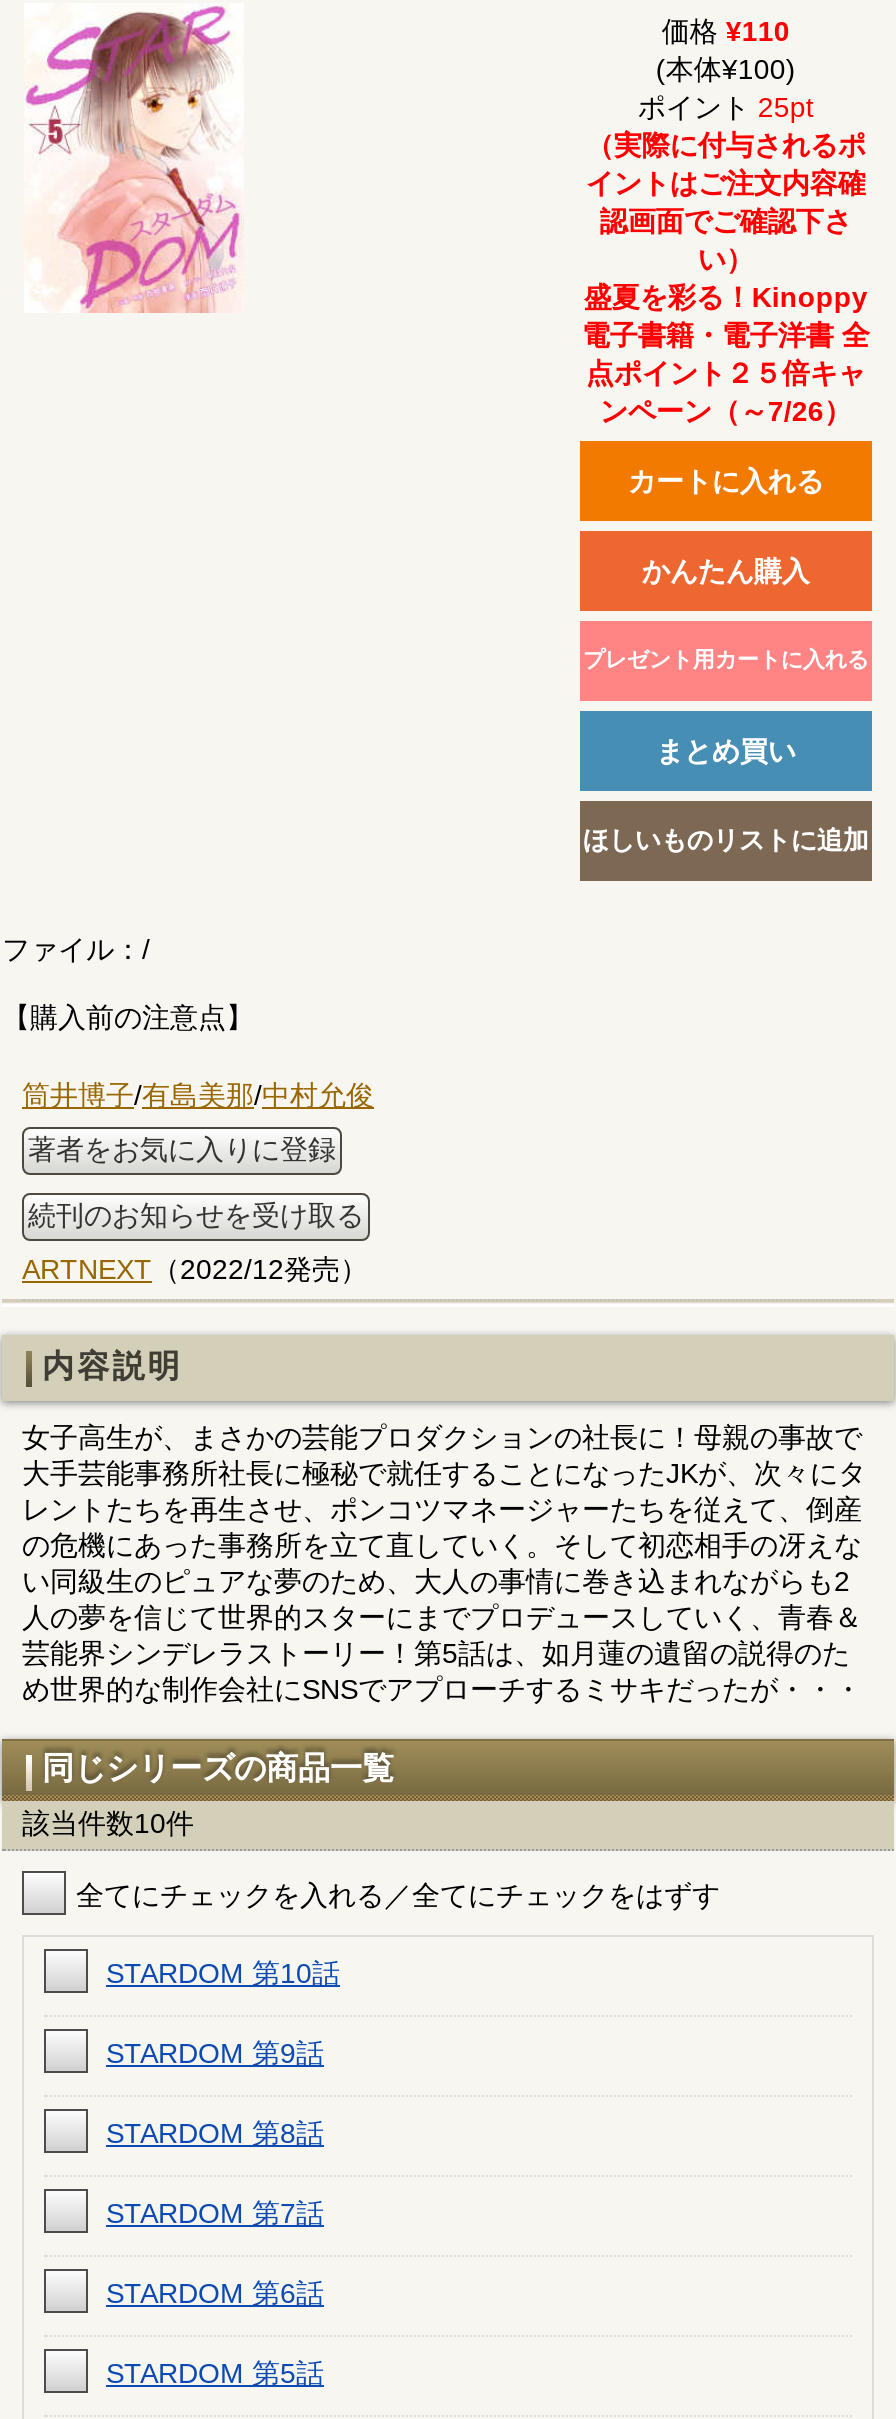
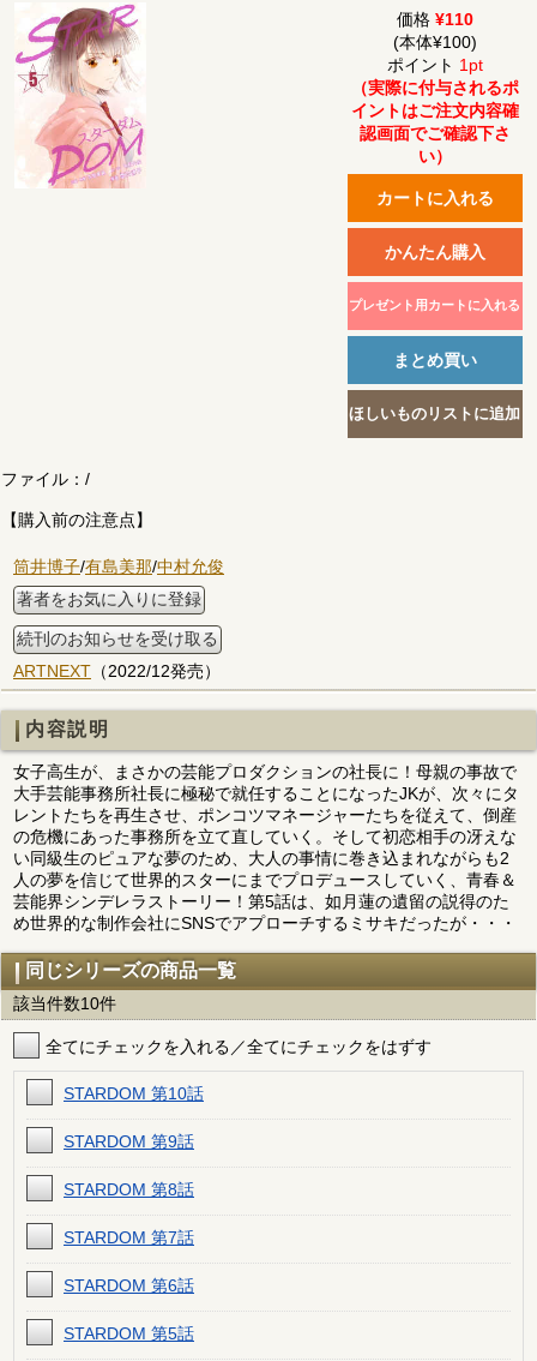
- ポイント25pt
+ ポイント1pt

- 盛夏を彩る！Kinoppy
- 電子書籍・電子洋書 全
- 点ポイント２５倍キャ
- ンペーン（～7/26）
